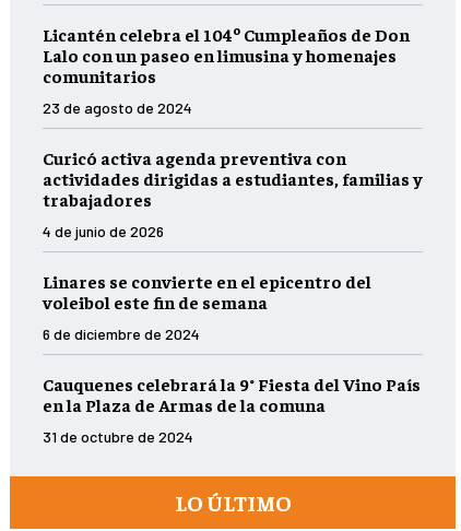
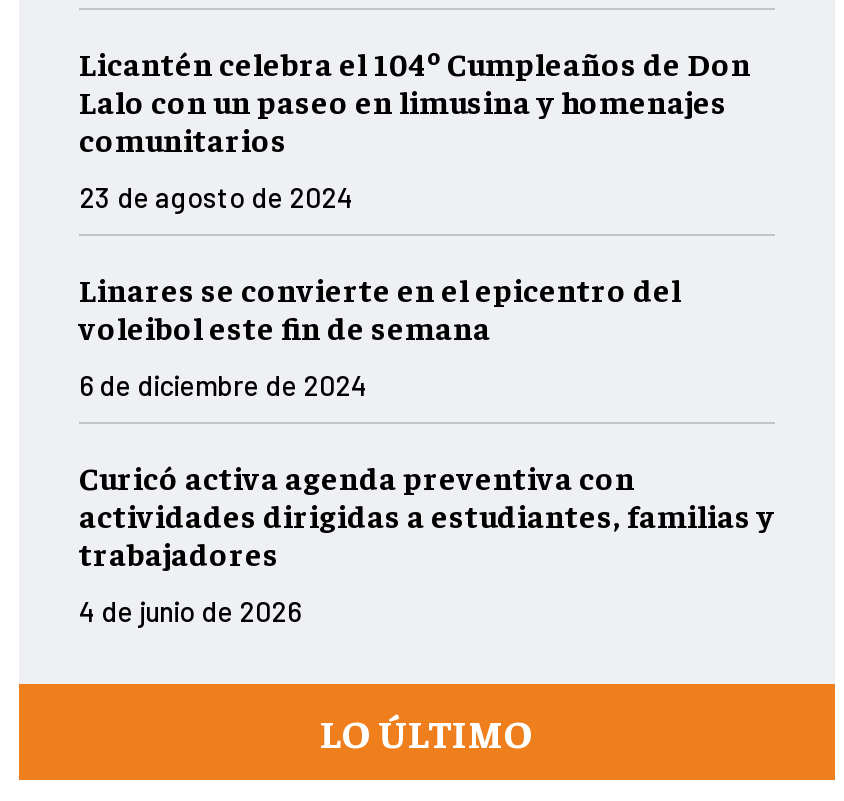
moved down: Curicó activa agenda preventiva con | actividades dirigidas a estudiantes, familias y | trabajadores | 4 de junio de 2026

moved up: Linares se convierte en el epicentro del | voleibol este fin de semana | 6 de diciembre de 2024

- Cauquenes celebrará la 9° Fiesta del Vino País
- en la Plaza de Armas de la comuna
- 31 de octubre de 2024
